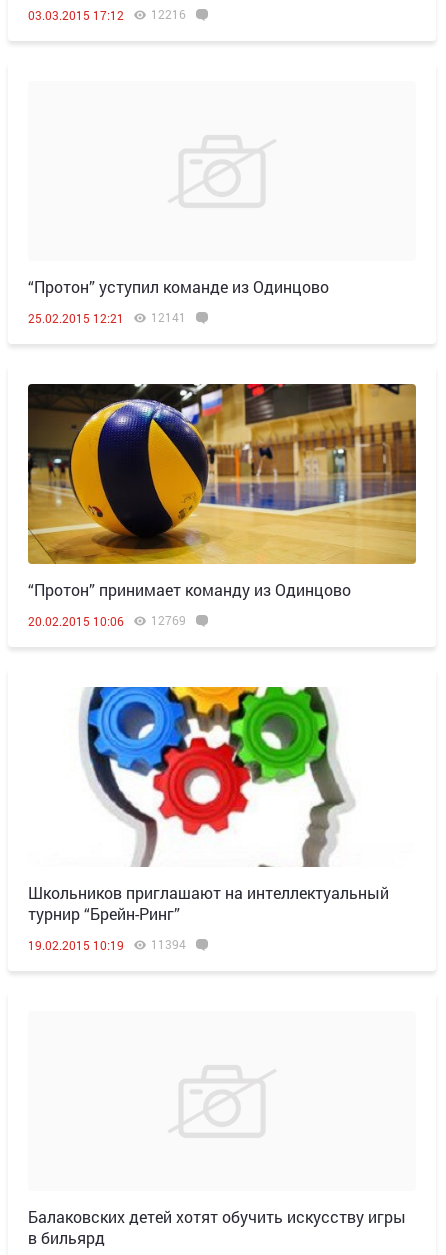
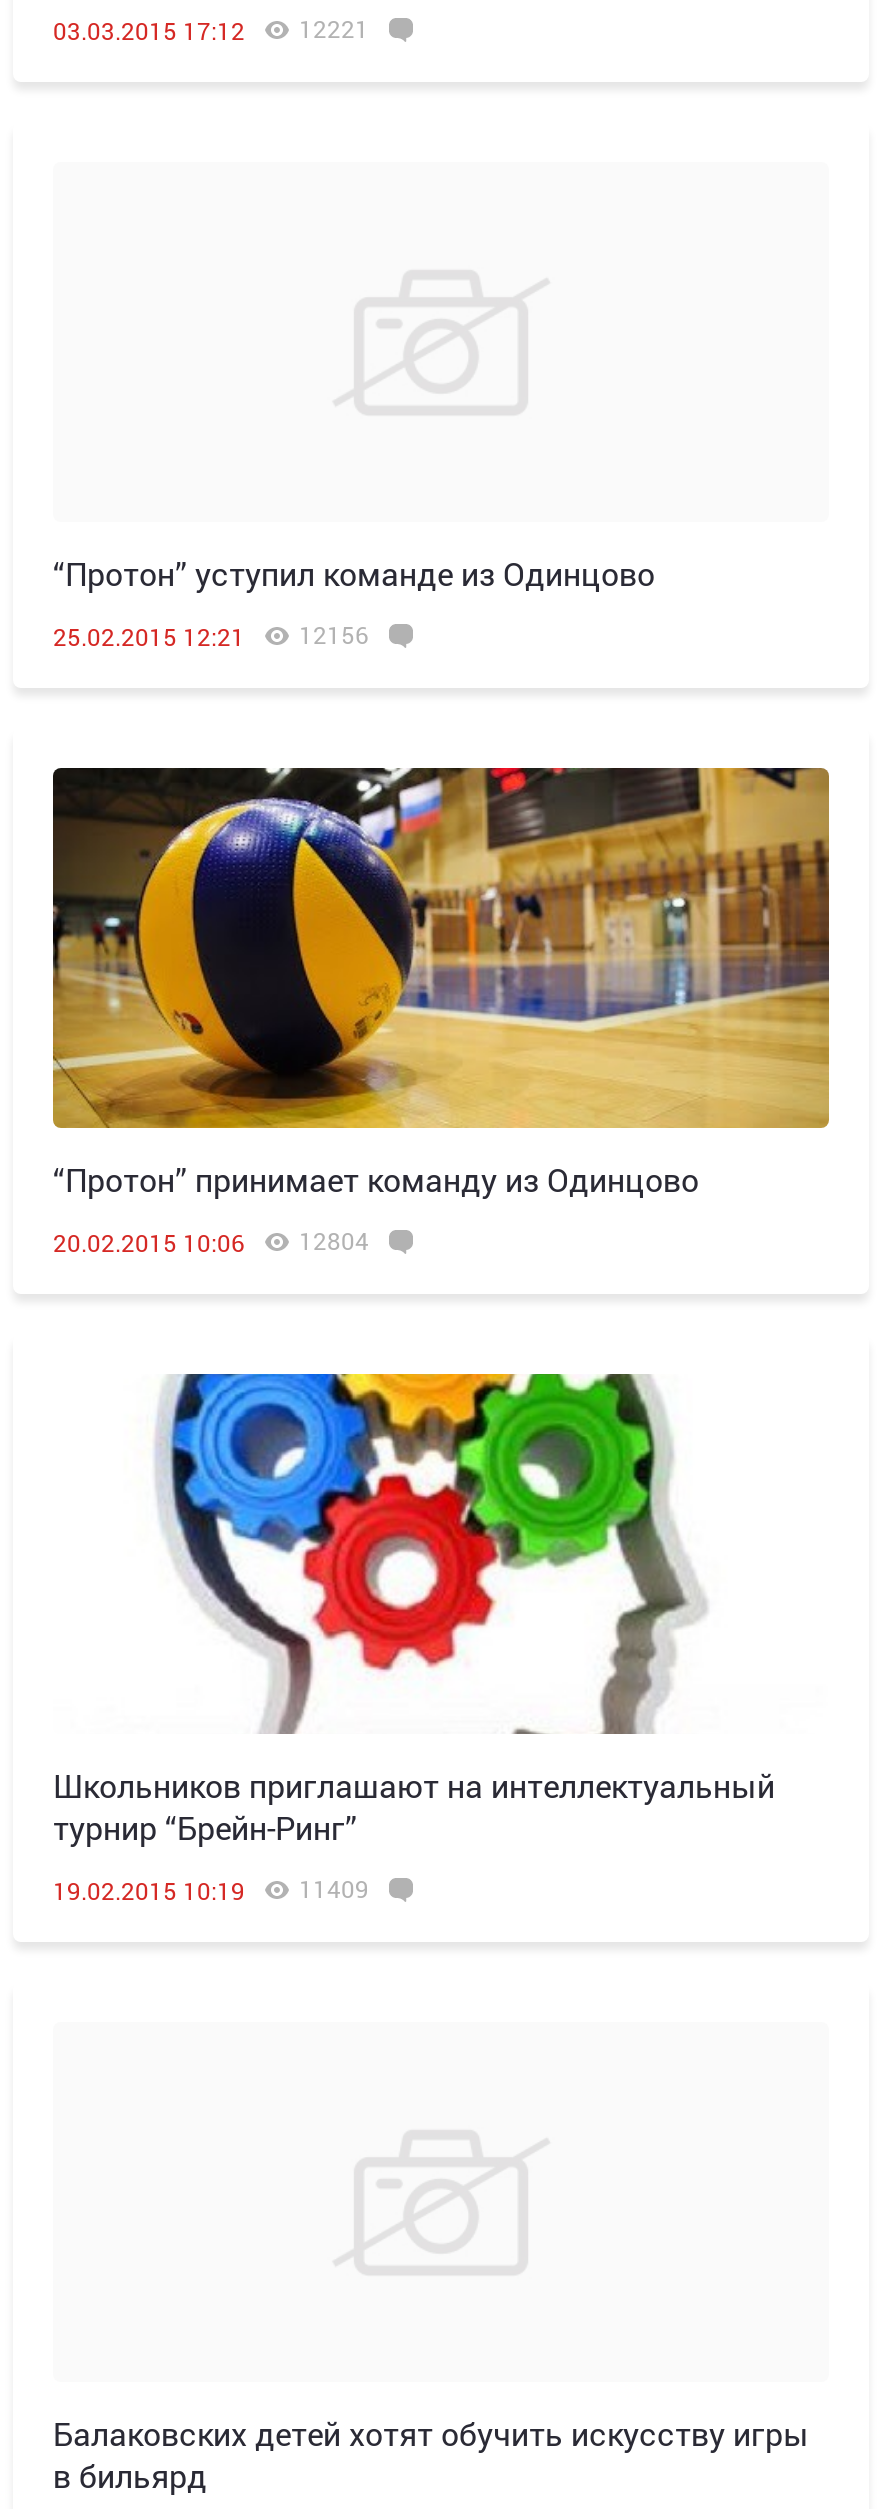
- 03.03.2015 17:12 12216
+ 03.03.2015 17:12 12221

- 25.02.2015 12:21 12141
+ 25.02.2015 12:21 12156

- 20.02.2015 10:06 12769
+ 20.02.2015 10:06 12804

- 19.02.2015 10:19 11394
+ 19.02.2015 10:19 11409
